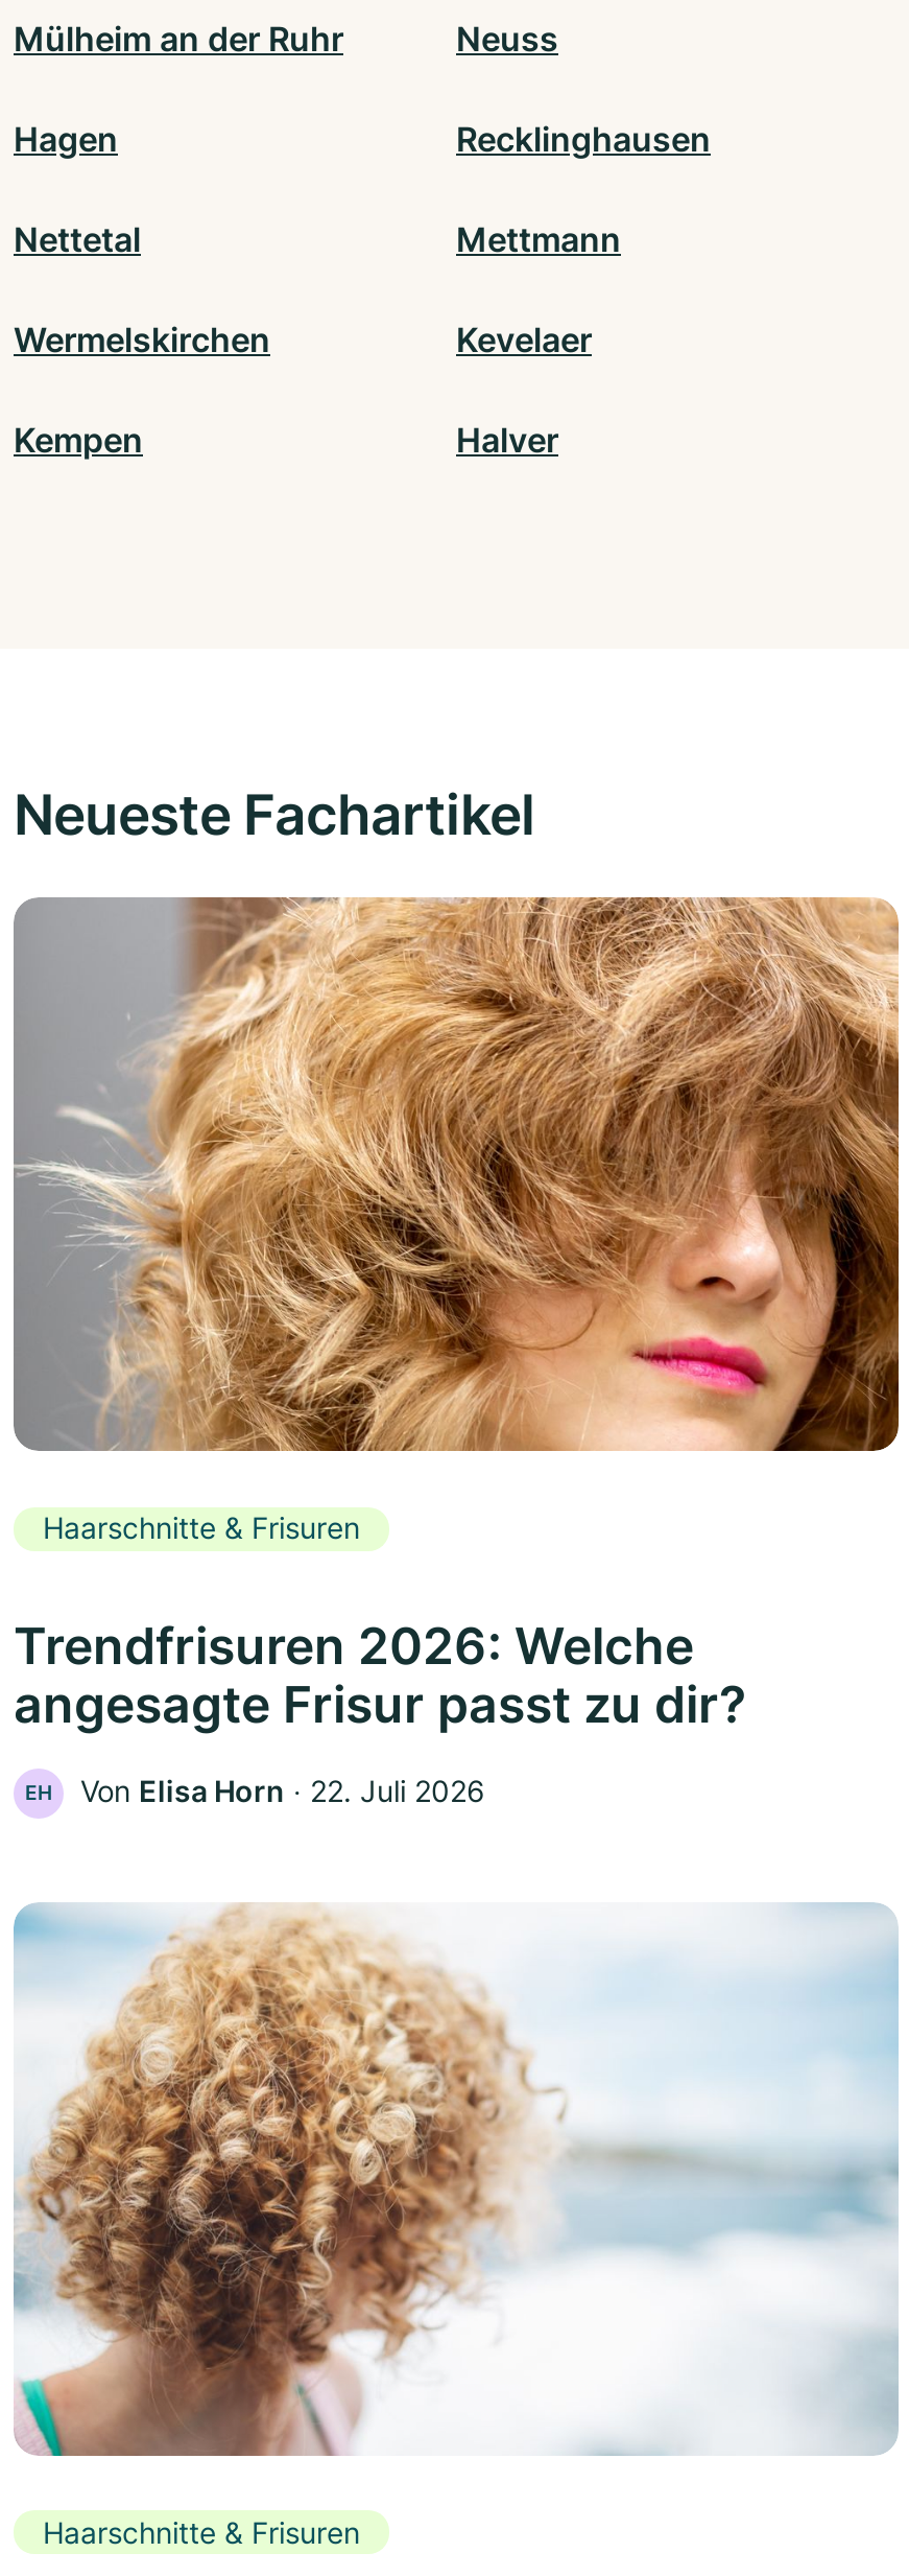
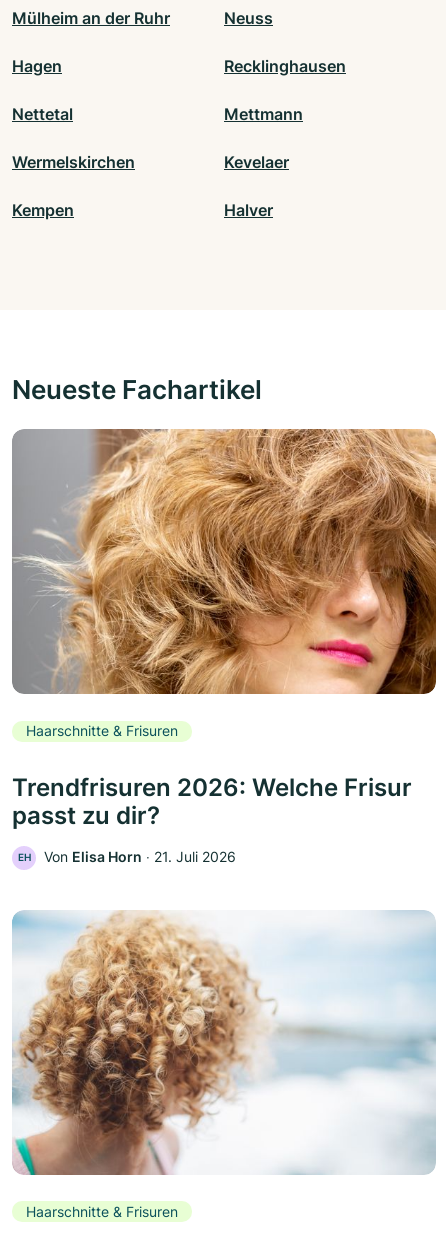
- Trendfrisuren 2026: Welche
- angesagte Frisur passt zu dir?
+ Trendfrisuren 2026: Welche Frisur
+ passt zu dir?

- Von Elisa Horn ‧ 22. Juli 2026
+ Von Elisa Horn ‧ 21. Juli 2026
